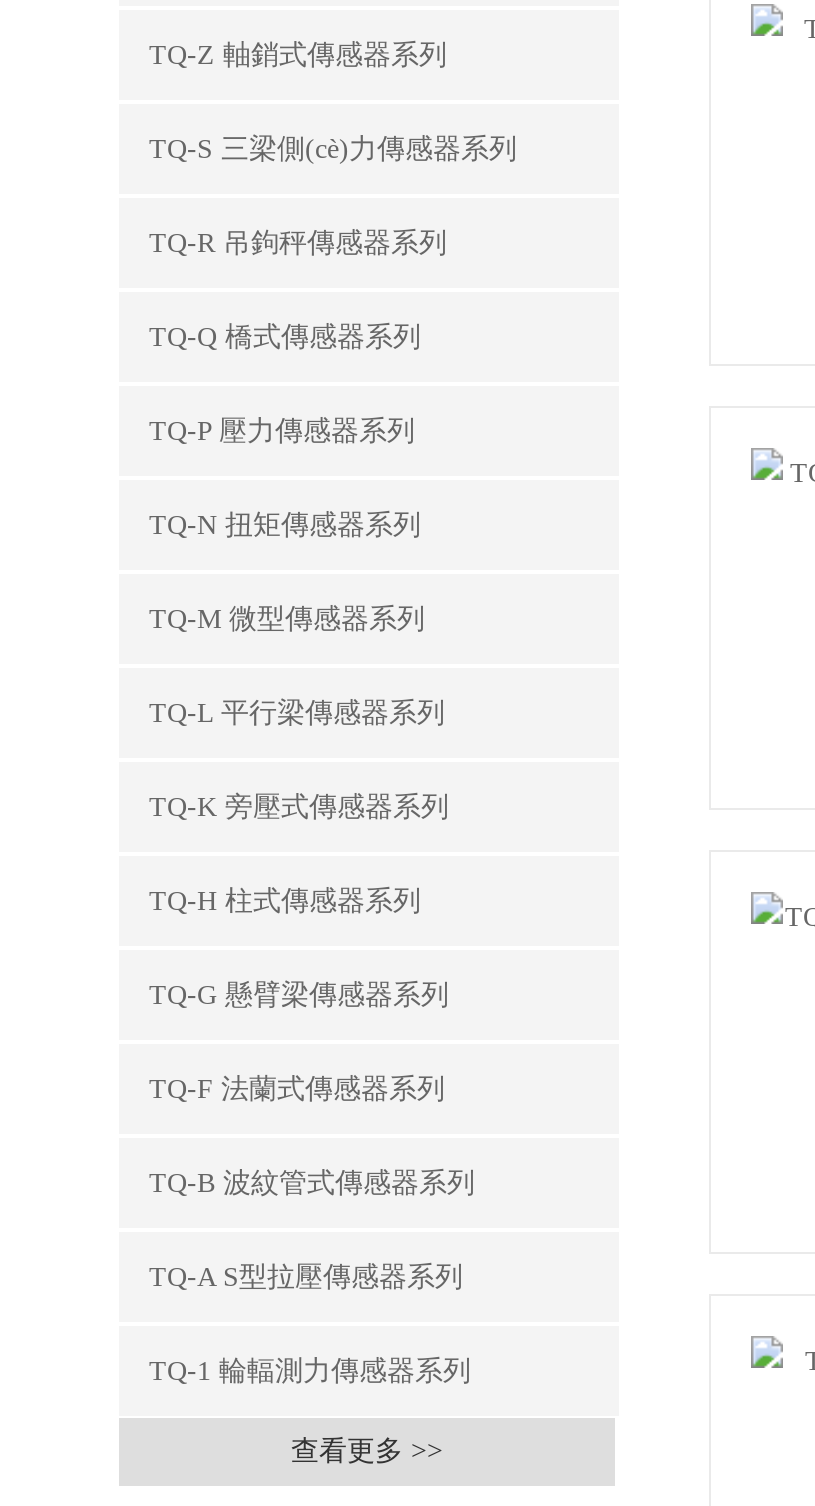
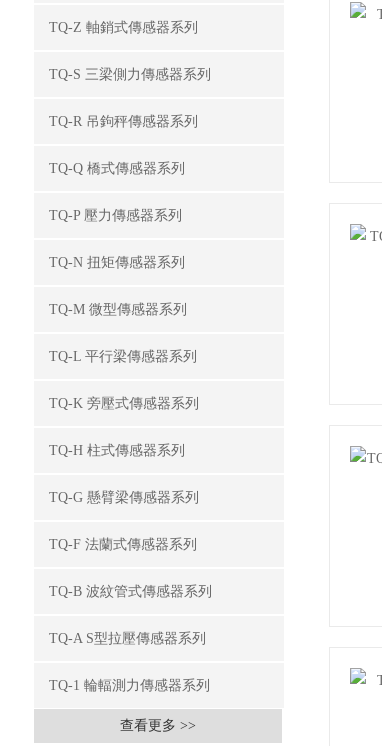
- TQ-S 三梁側(cè)力傳感器系列
+ TQ-S 三梁側力傳感器系列
